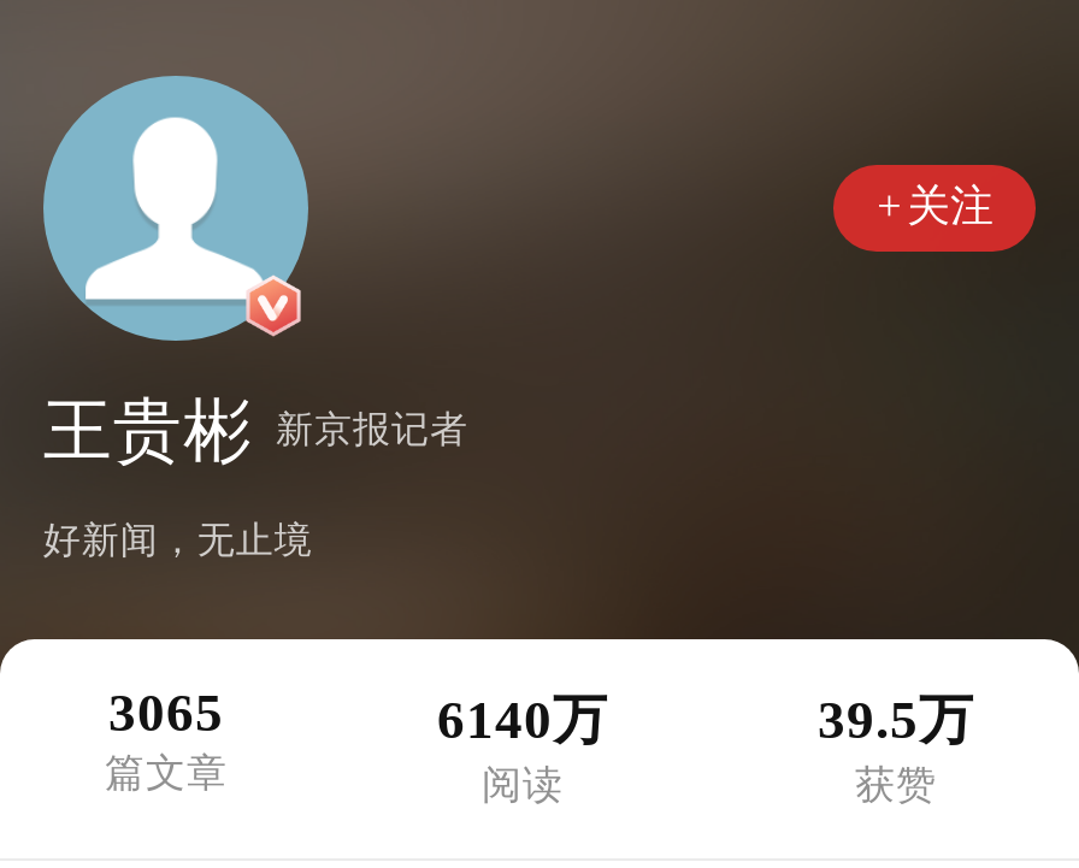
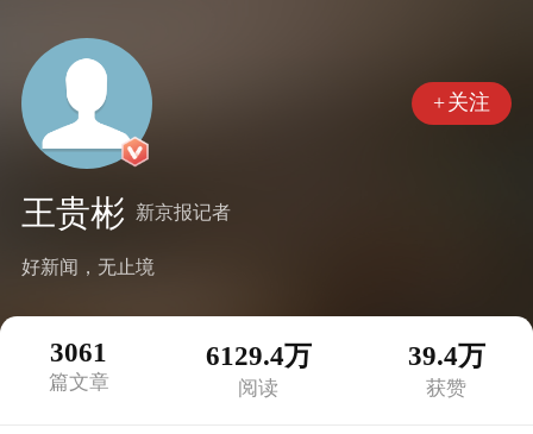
- 3065
+ 3061

- 6140万
+ 6129.4万

- 39.5万
+ 39.4万
